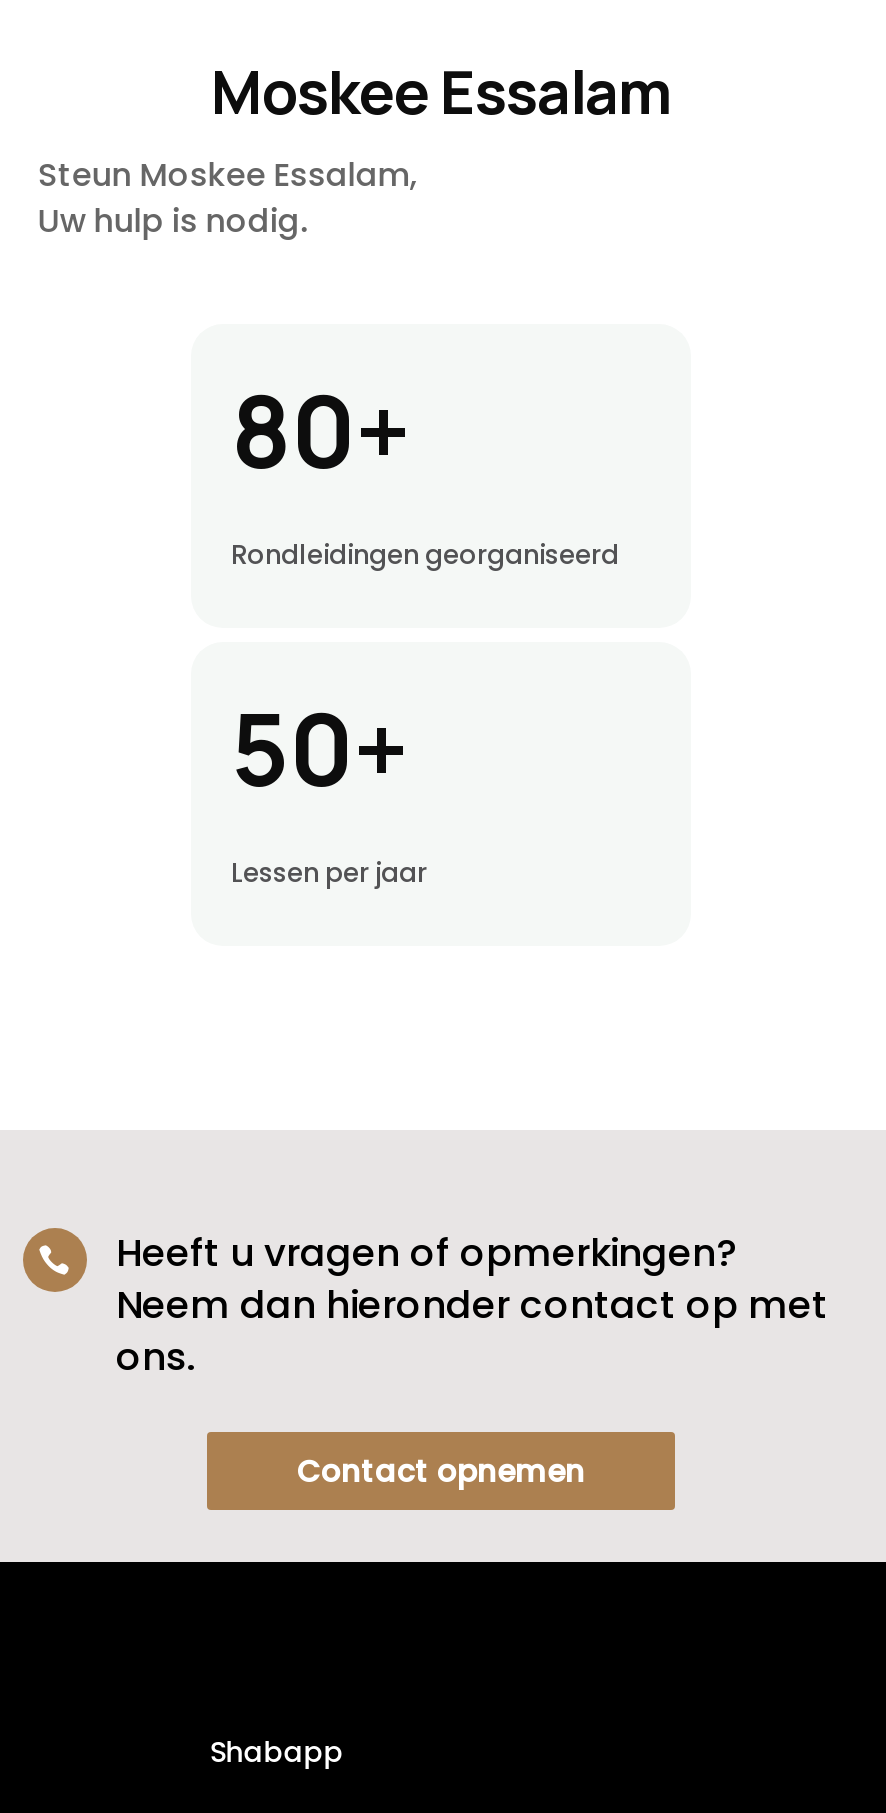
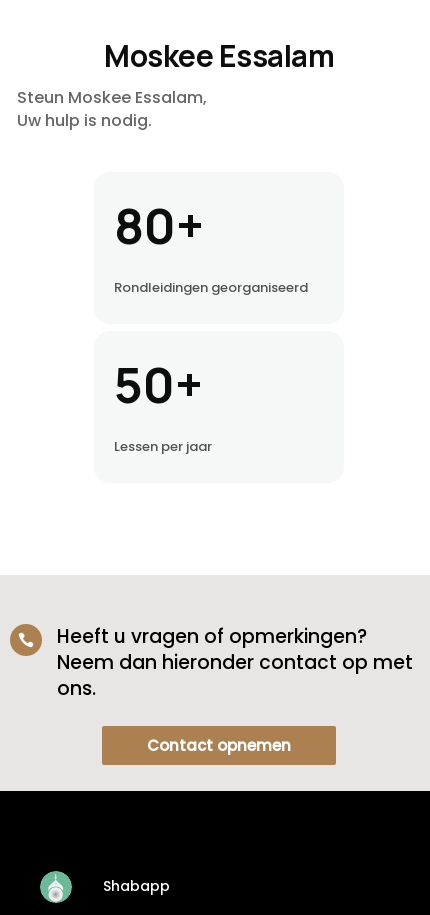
+ [image]
